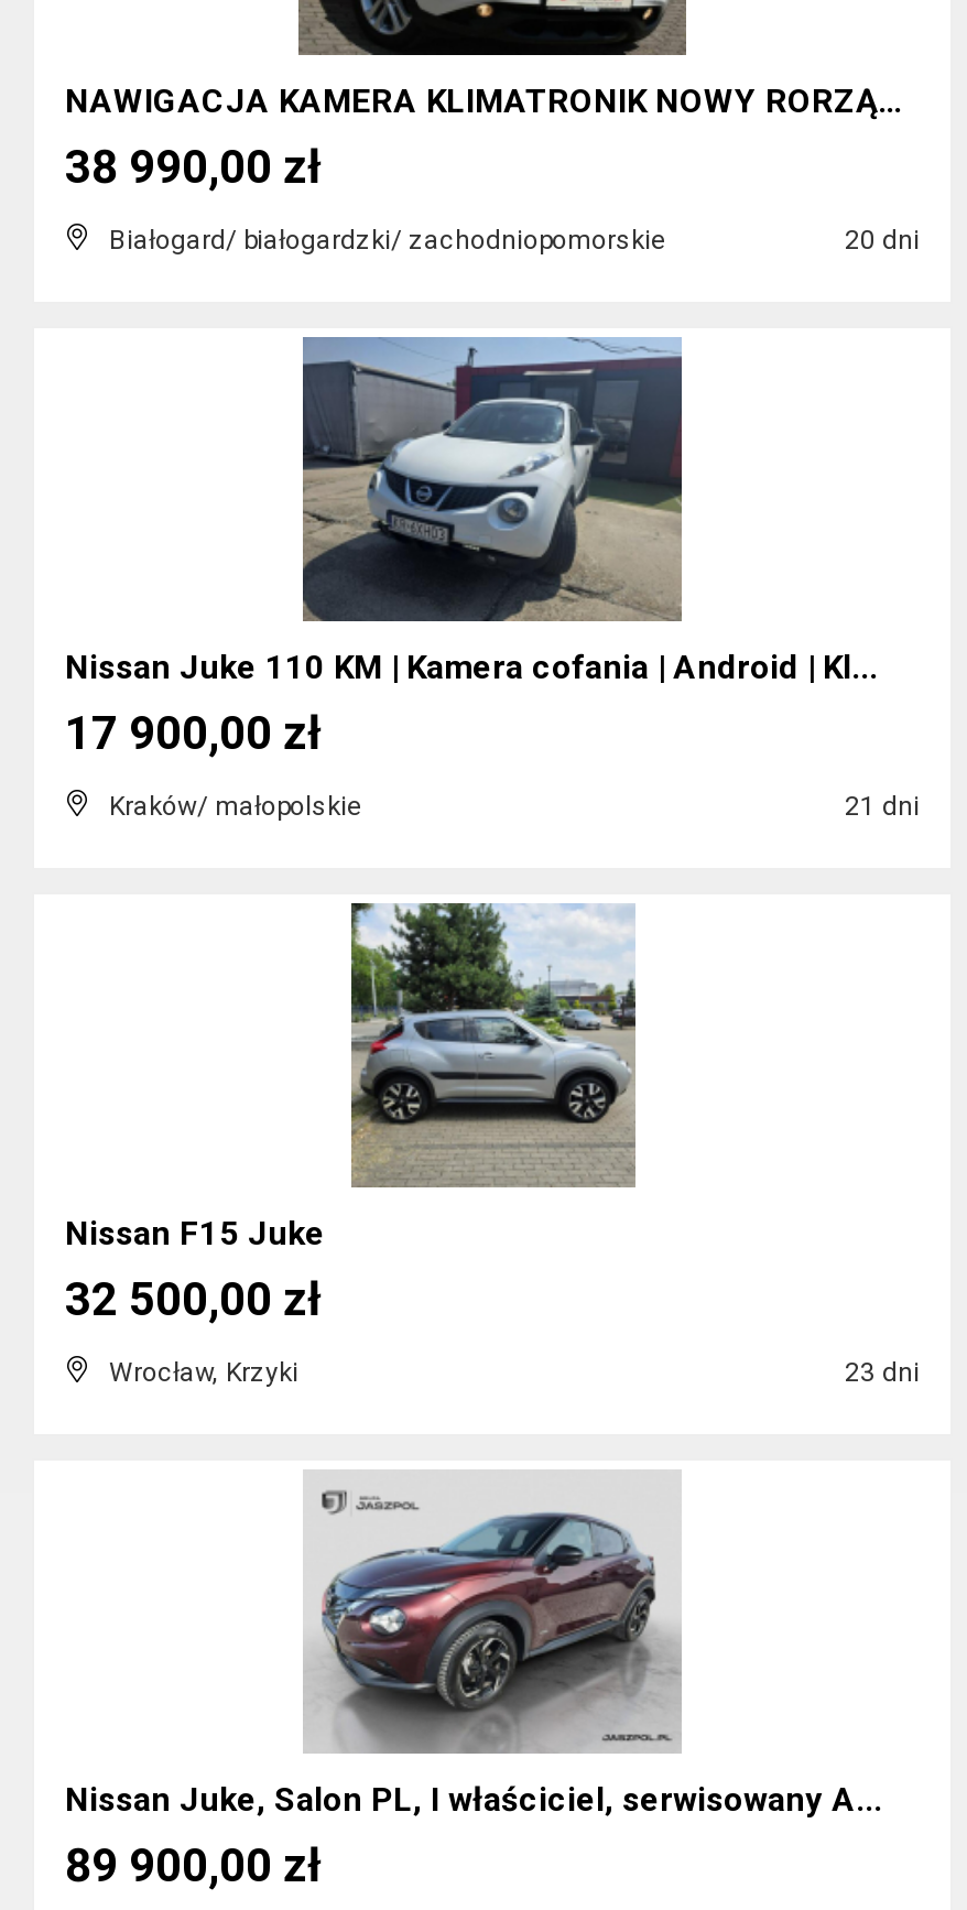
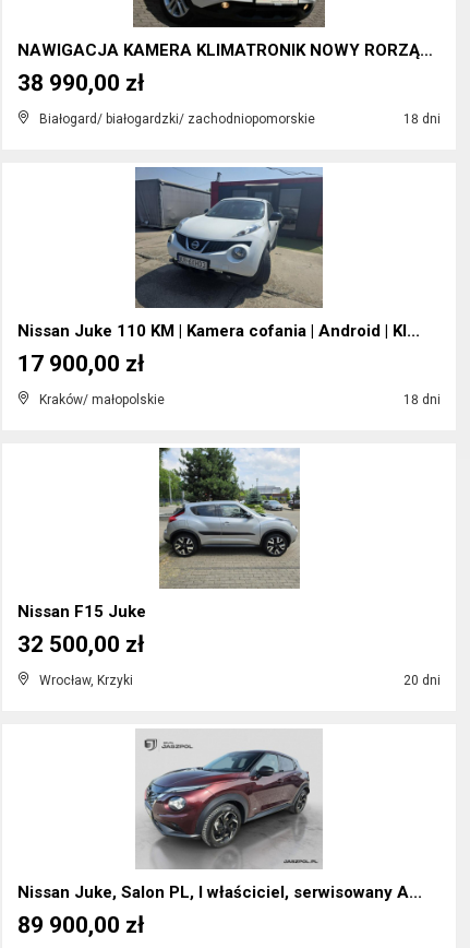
- 20 dni
+ 18 dni

- 21 dni
+ 18 dni

- 23 dni
+ 20 dni
